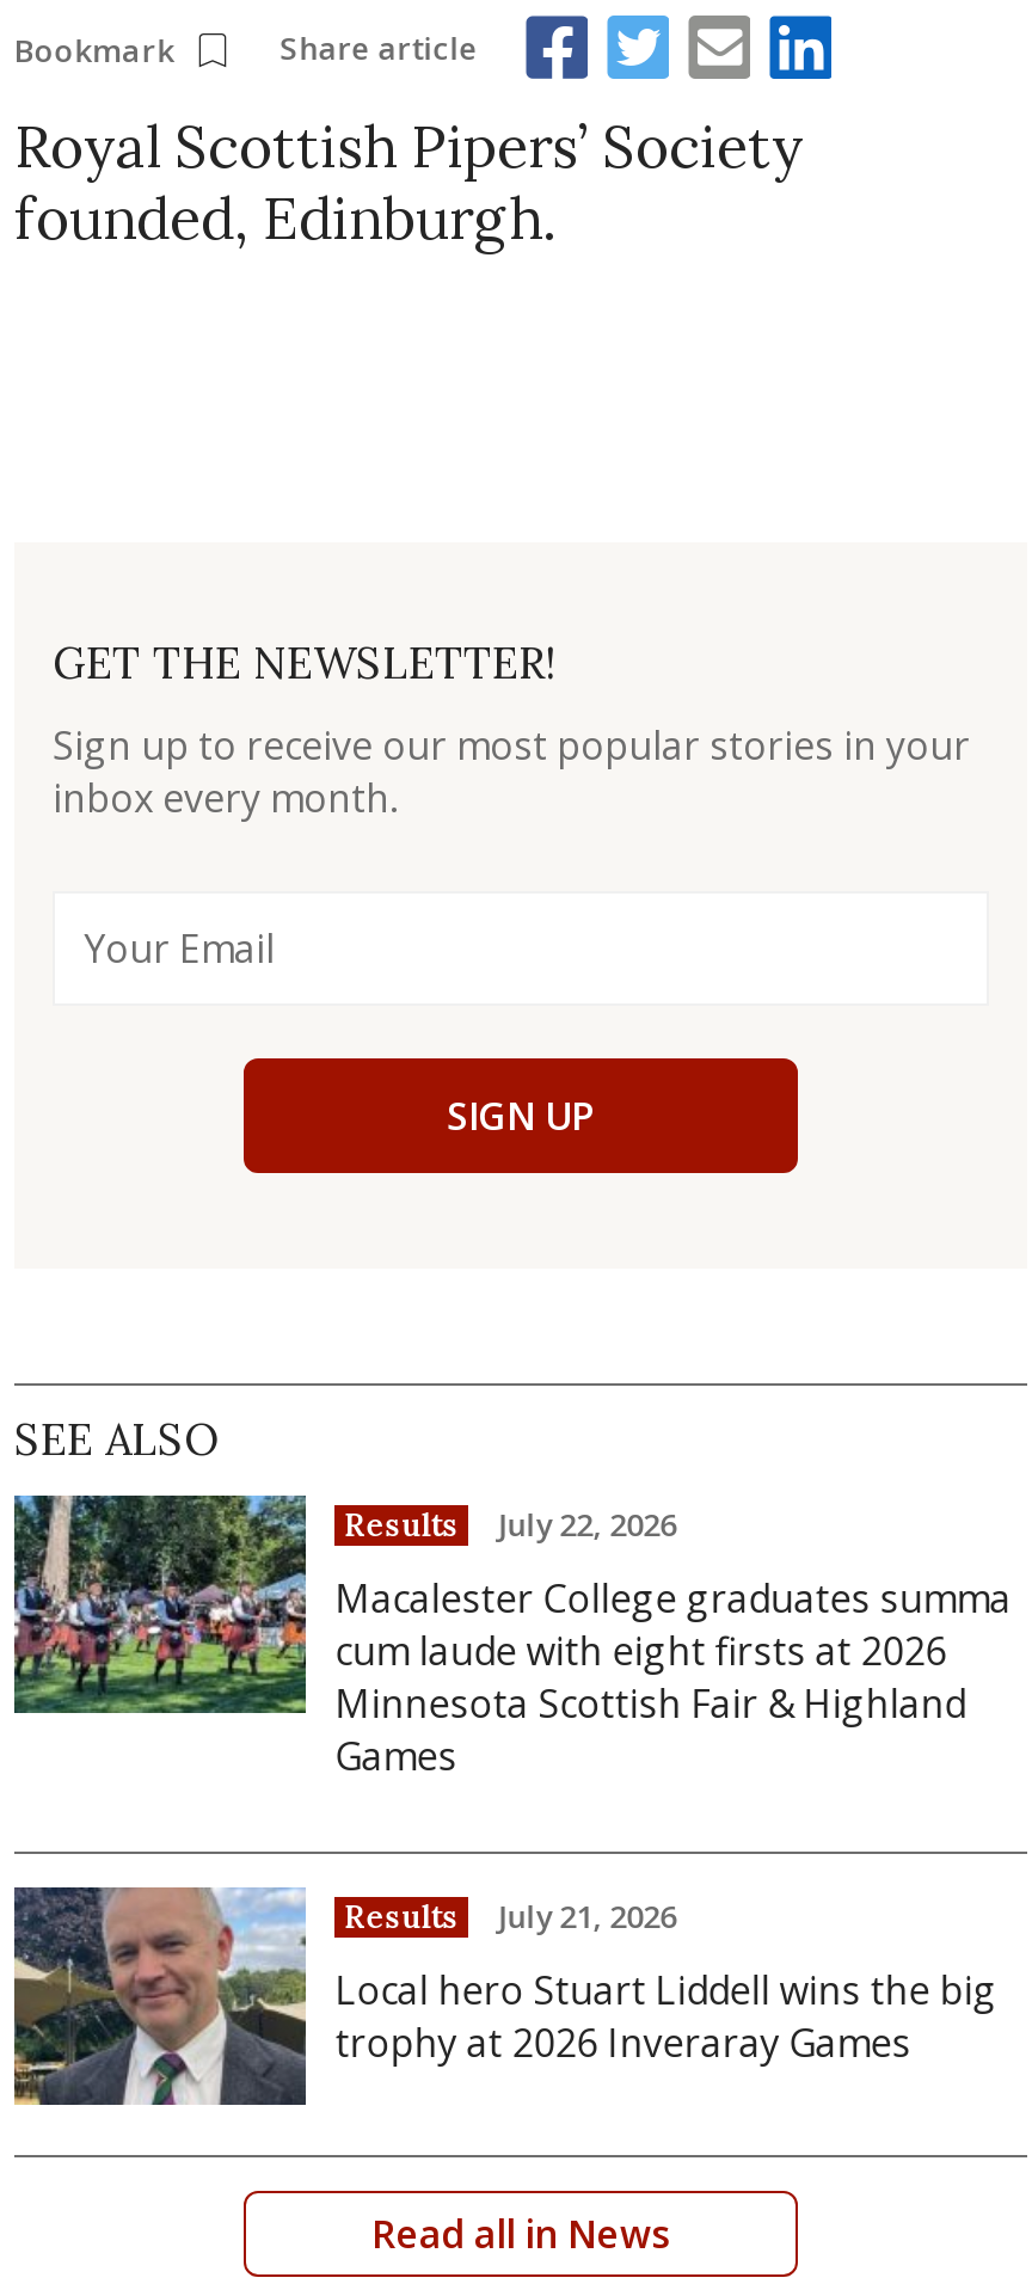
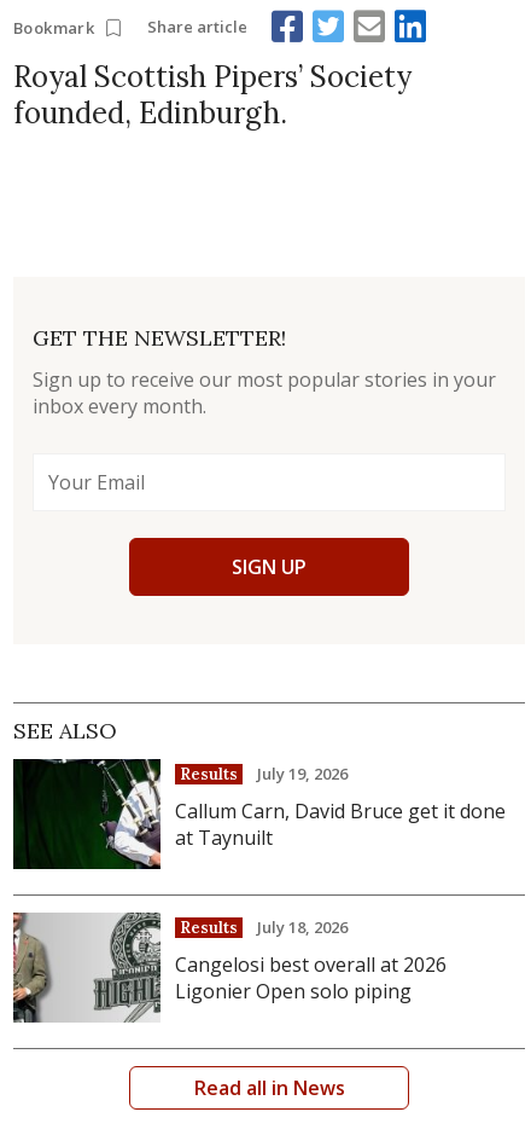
- [image]
- Macalester College graduates summa
- cum laude with eight firsts at 2026
- Minnesota Scottish Fair & Highland
- Games
+ [image]
+ Callum Carn, David Bruce get it done
+ at Taynuilt

- Results July 22, 2026
+ Results July 19, 2026

- [image]
- Local hero Stuart Liddell wins the big
- trophy at 2026 Inveraray Games
+ [image]
+ Cangelosi best overall at 2026
+ Ligonier Open solo piping

- Results July 21, 2026
+ Results July 18, 2026
